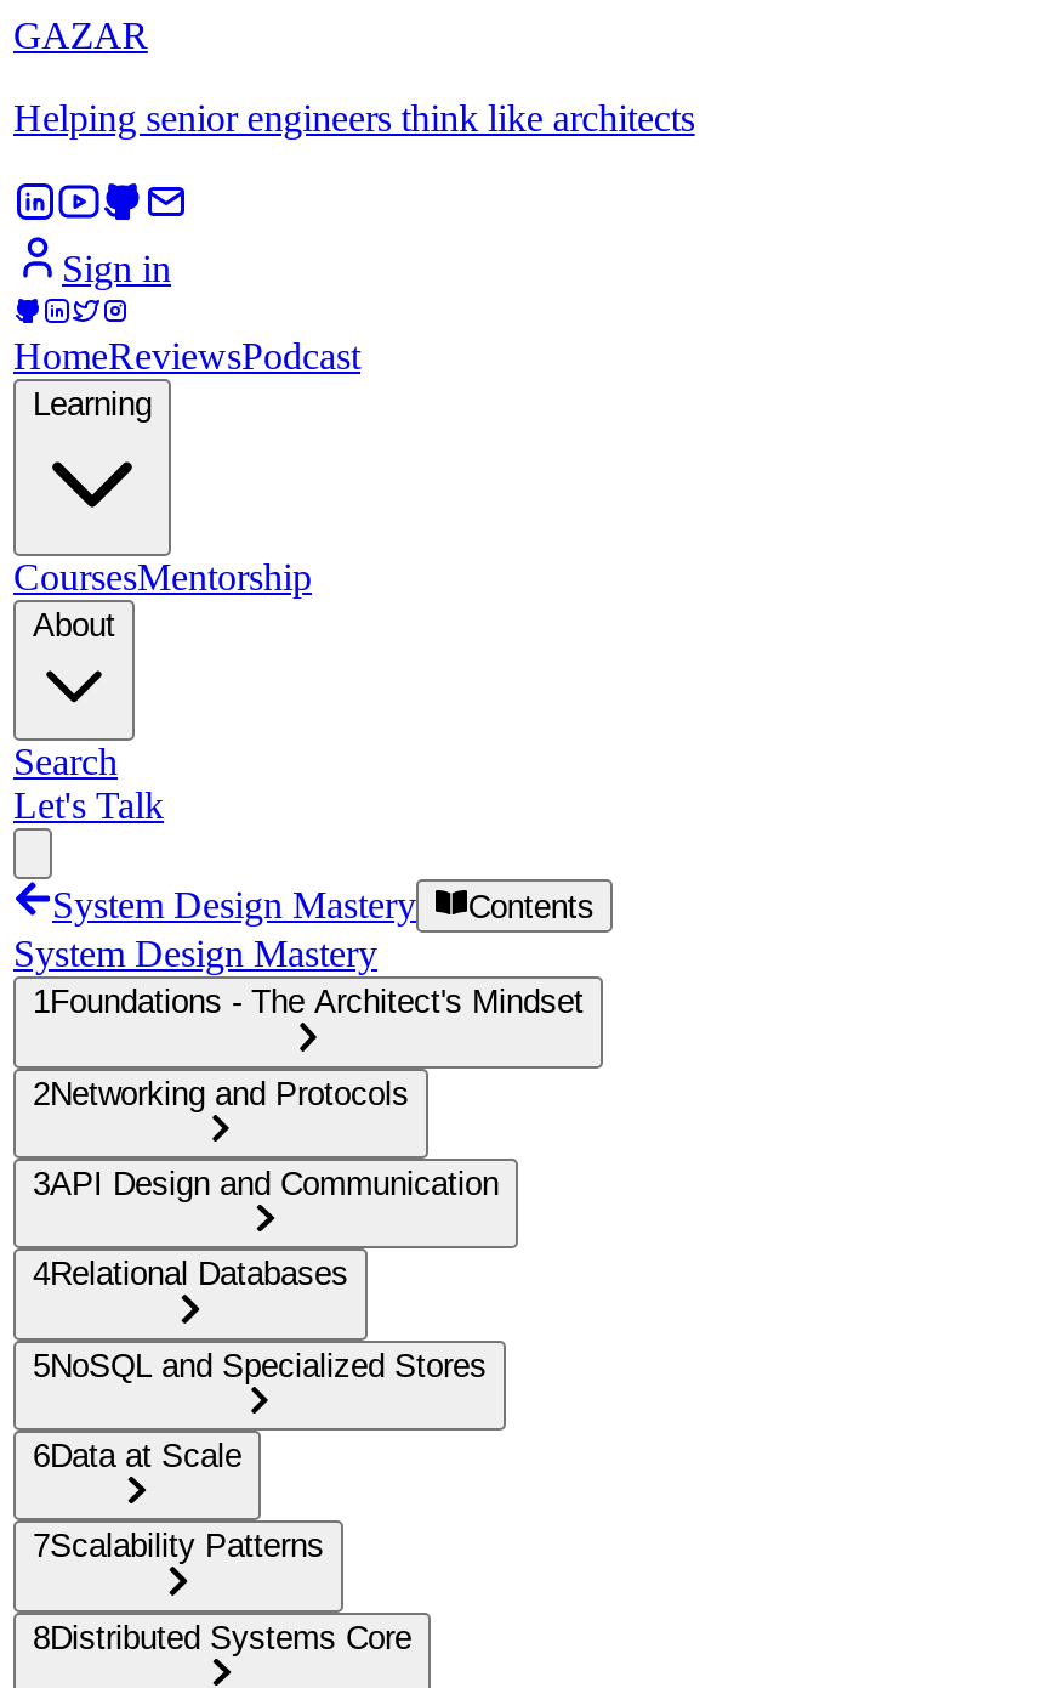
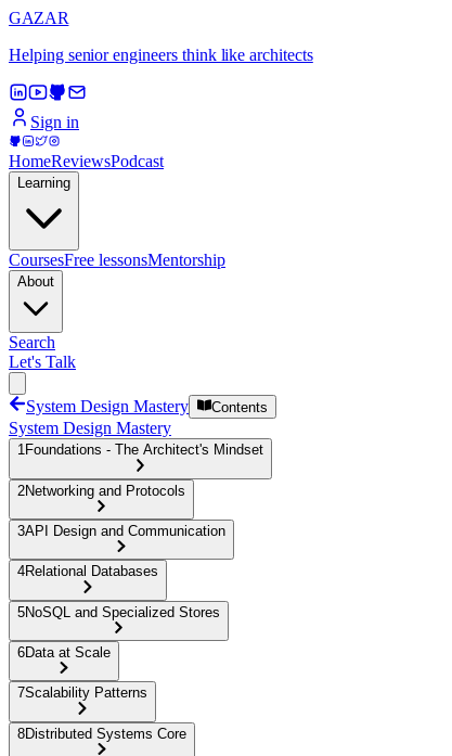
- CoursesMentorship
+ CoursesFree lessonsMentorship
